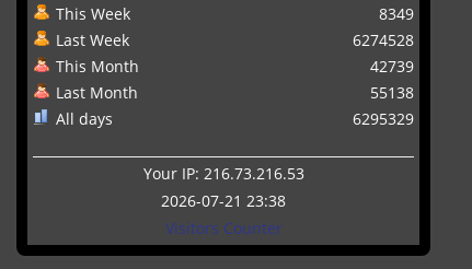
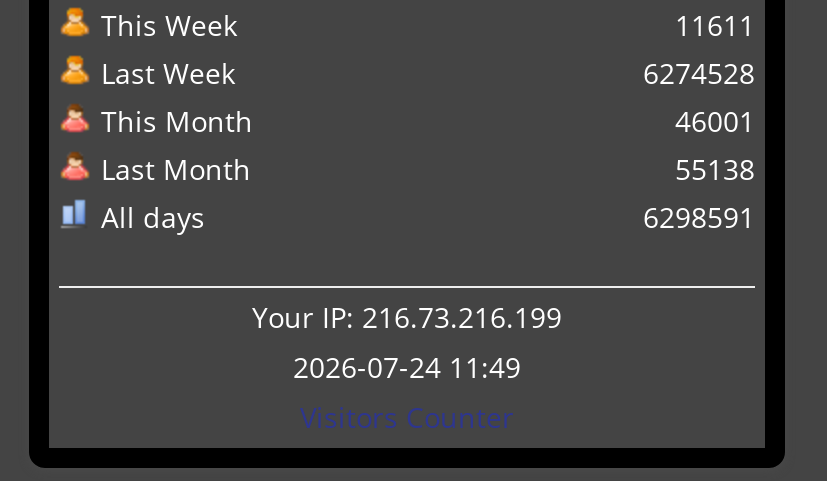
- 8349
+ 11611

- 42739
+ 46001

- 6295329
+ 6298591

- Your IP: 216.73.216.53
+ Your IP: 216.73.216.199

- 2026-07-21 23:38
+ 2026-07-24 11:49
